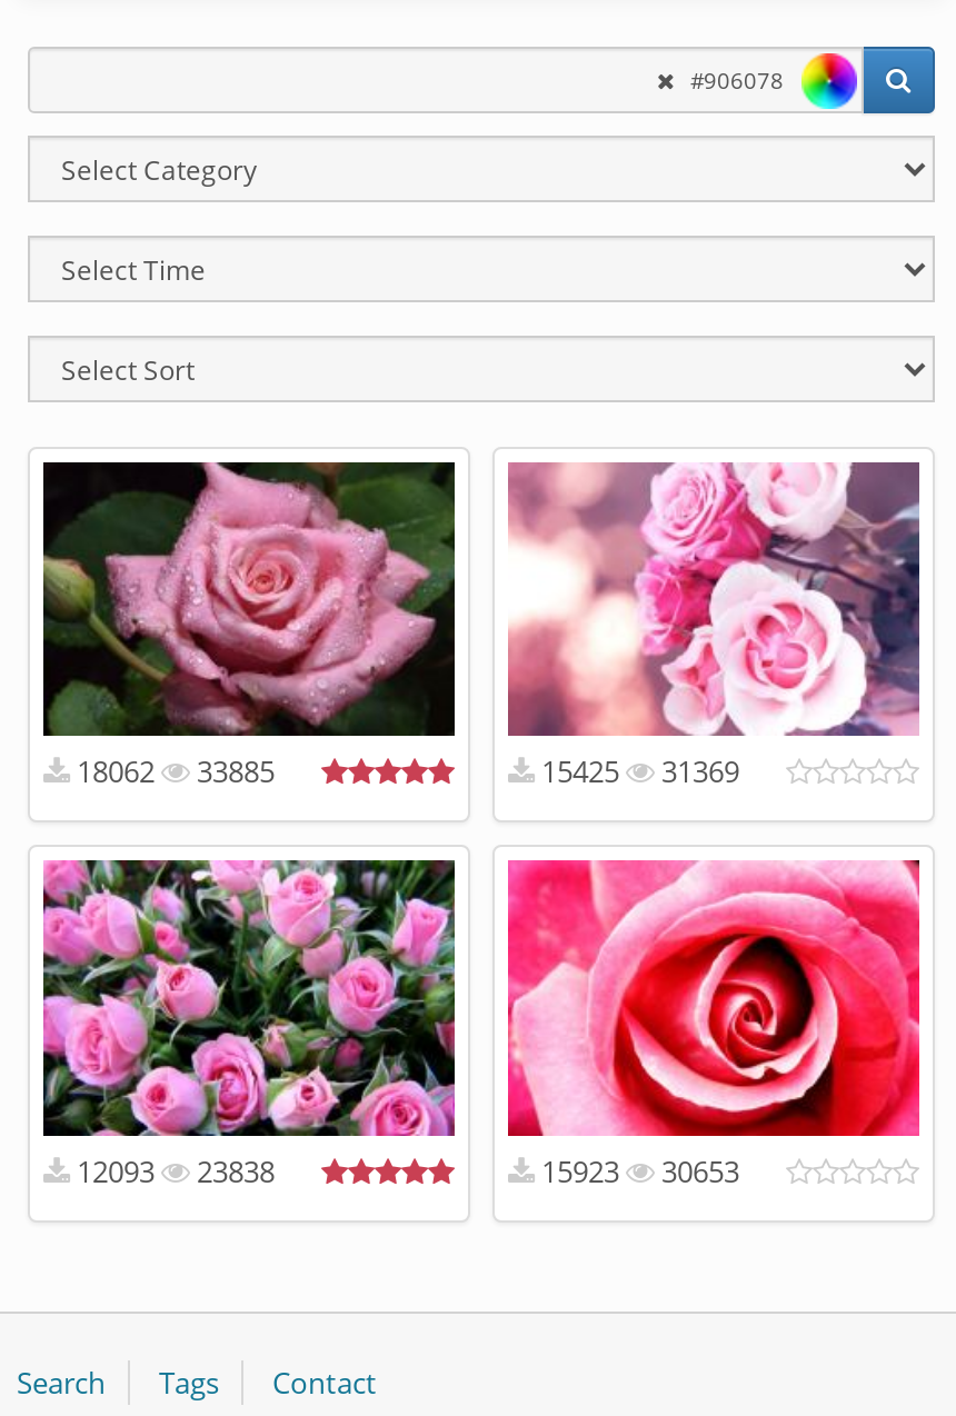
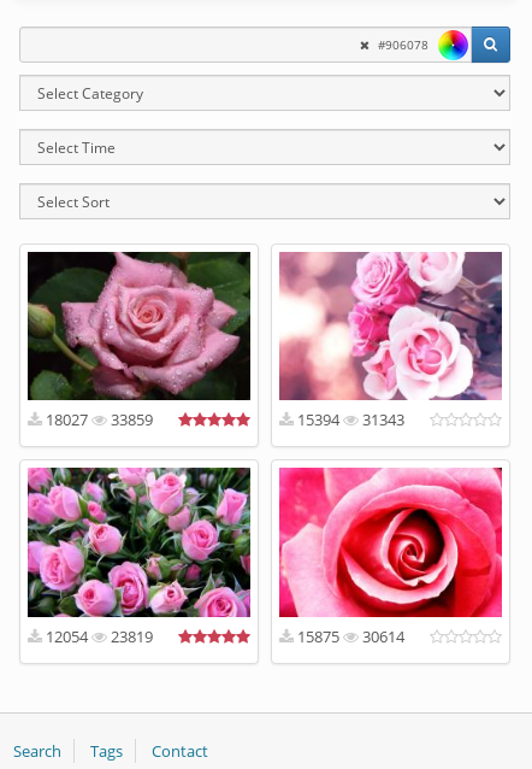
- 18062
+ 18027

- 33885
+ 33859

- 15425
+ 15394

- 31369
+ 31343

- 12093
+ 12054

- 23838
+ 23819

- 15923
+ 15875

- 30653
+ 30614
